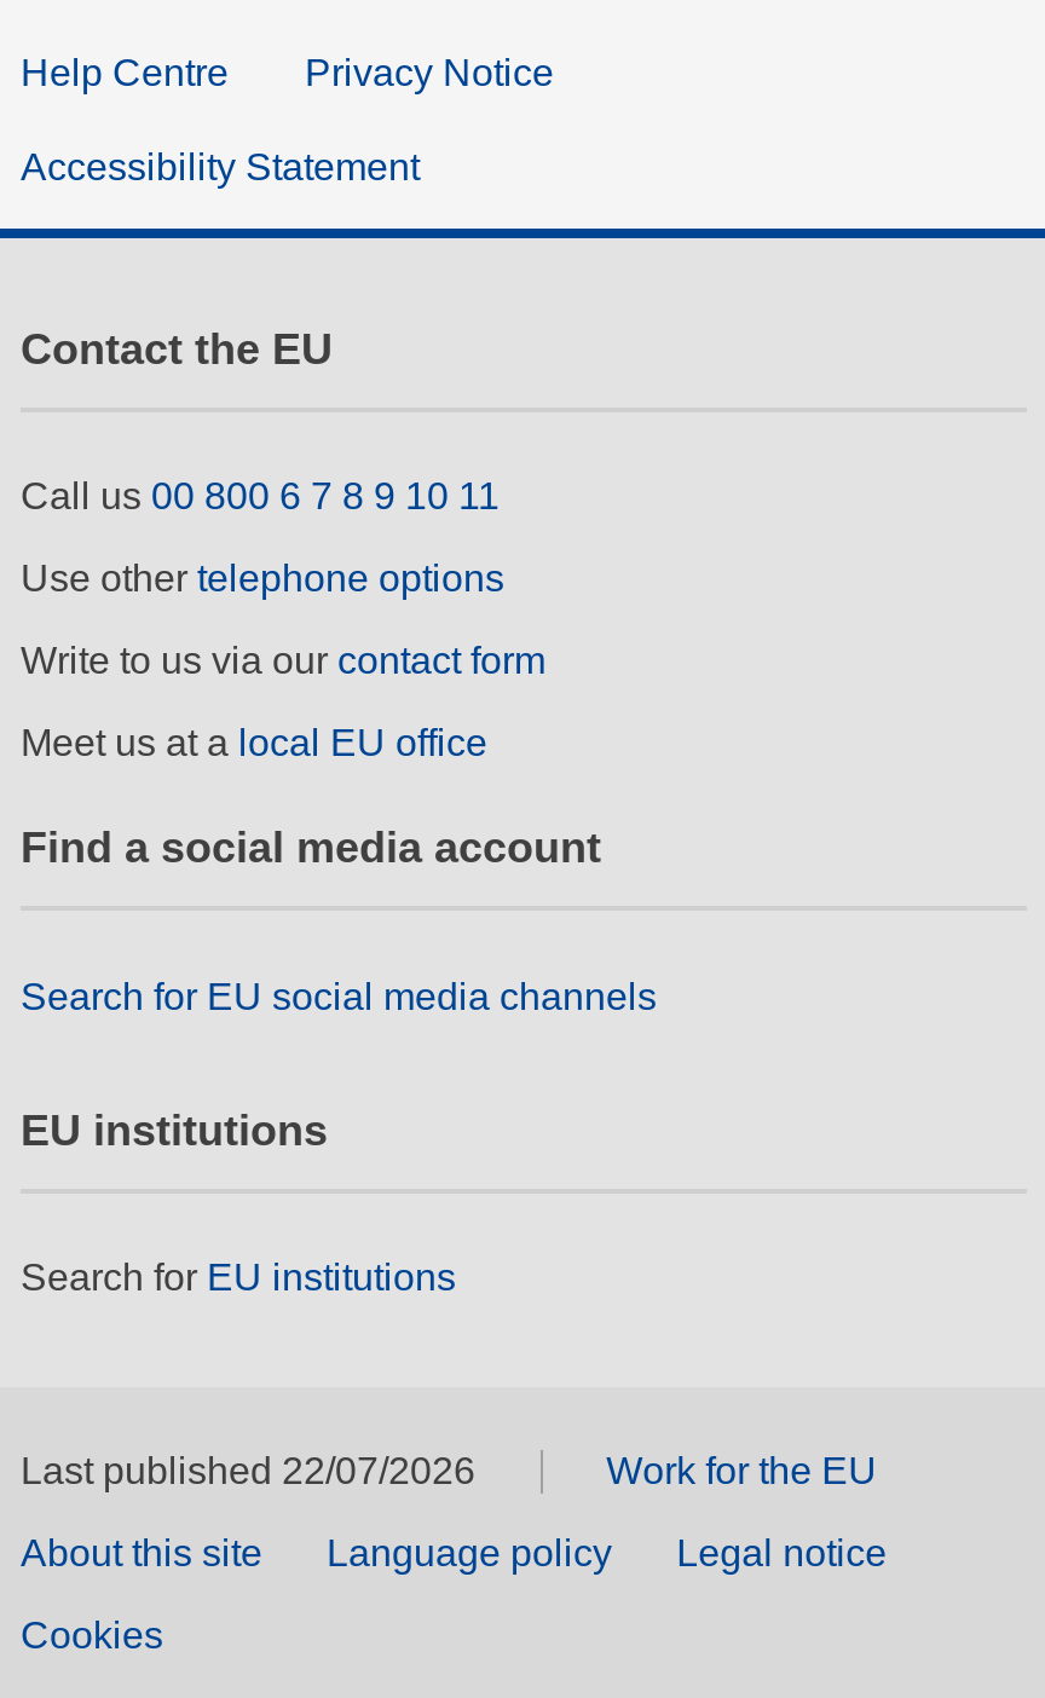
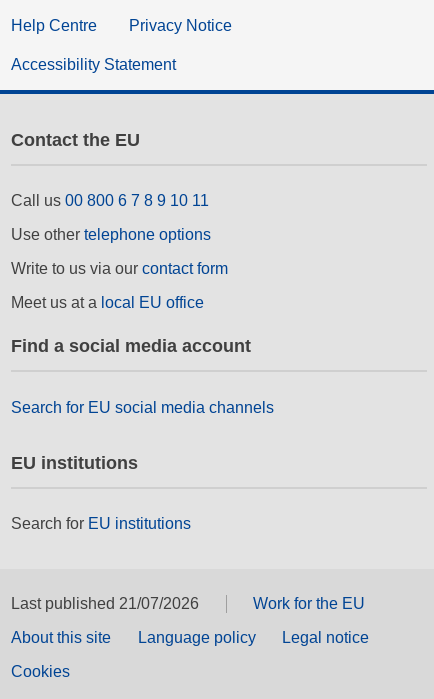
- Last published 22/07/2026
+ Last published 21/07/2026
